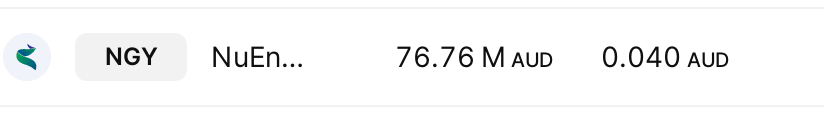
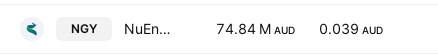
- 76.76 M AUD
+ 74.84 M AUD

- 0.040 AUD
+ 0.039 AUD
